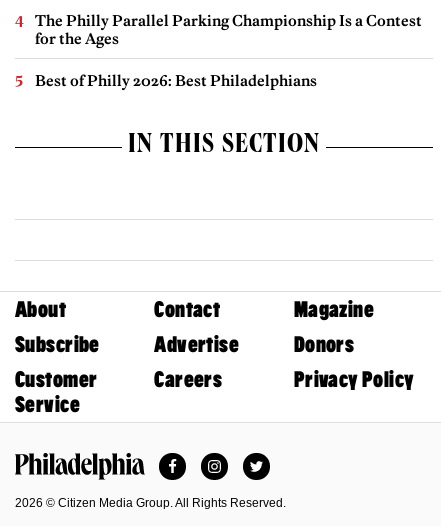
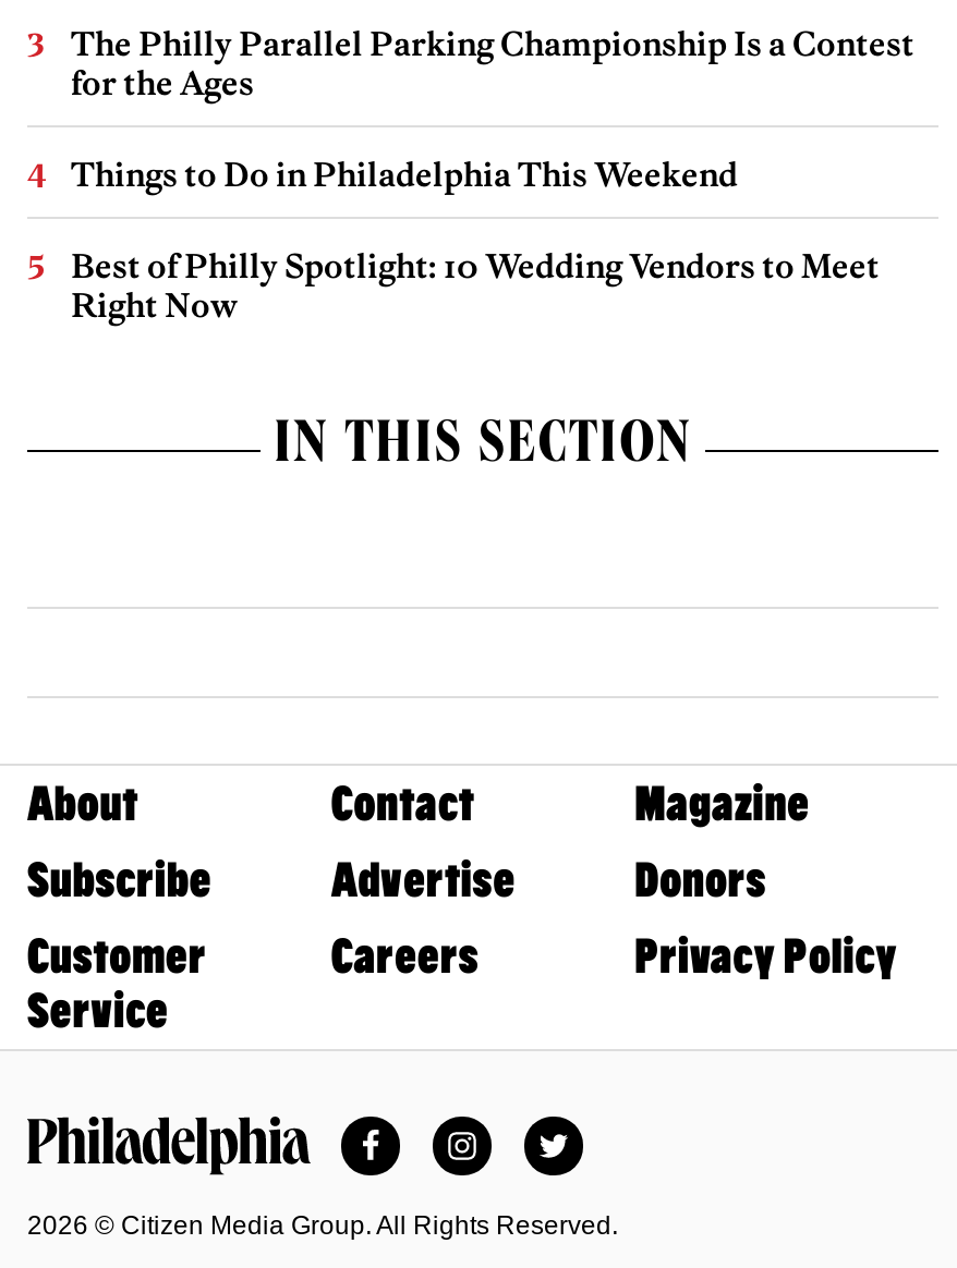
- Best of Philly 2026: Best Philadelphians
+ Things to Do in Philadelphia This Weekend
+ Best of Philly Spotlight: 10 Wedding Vendors to Meet
+ Right Now
